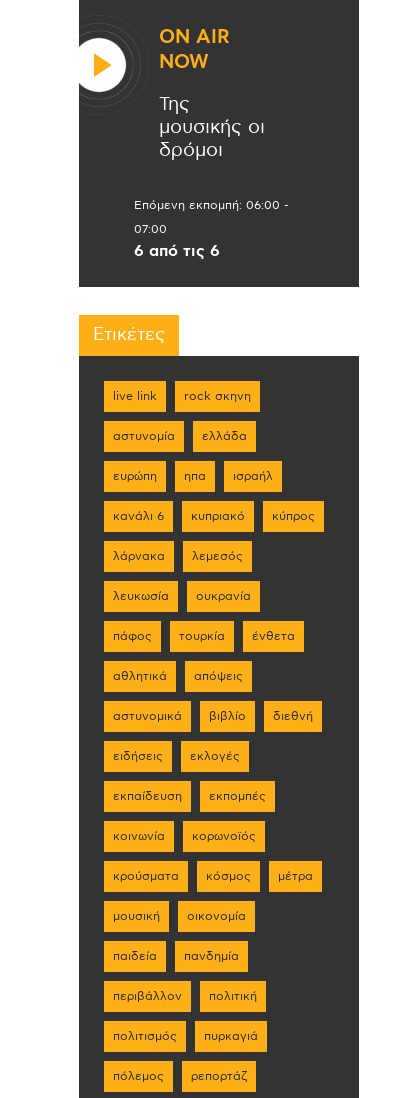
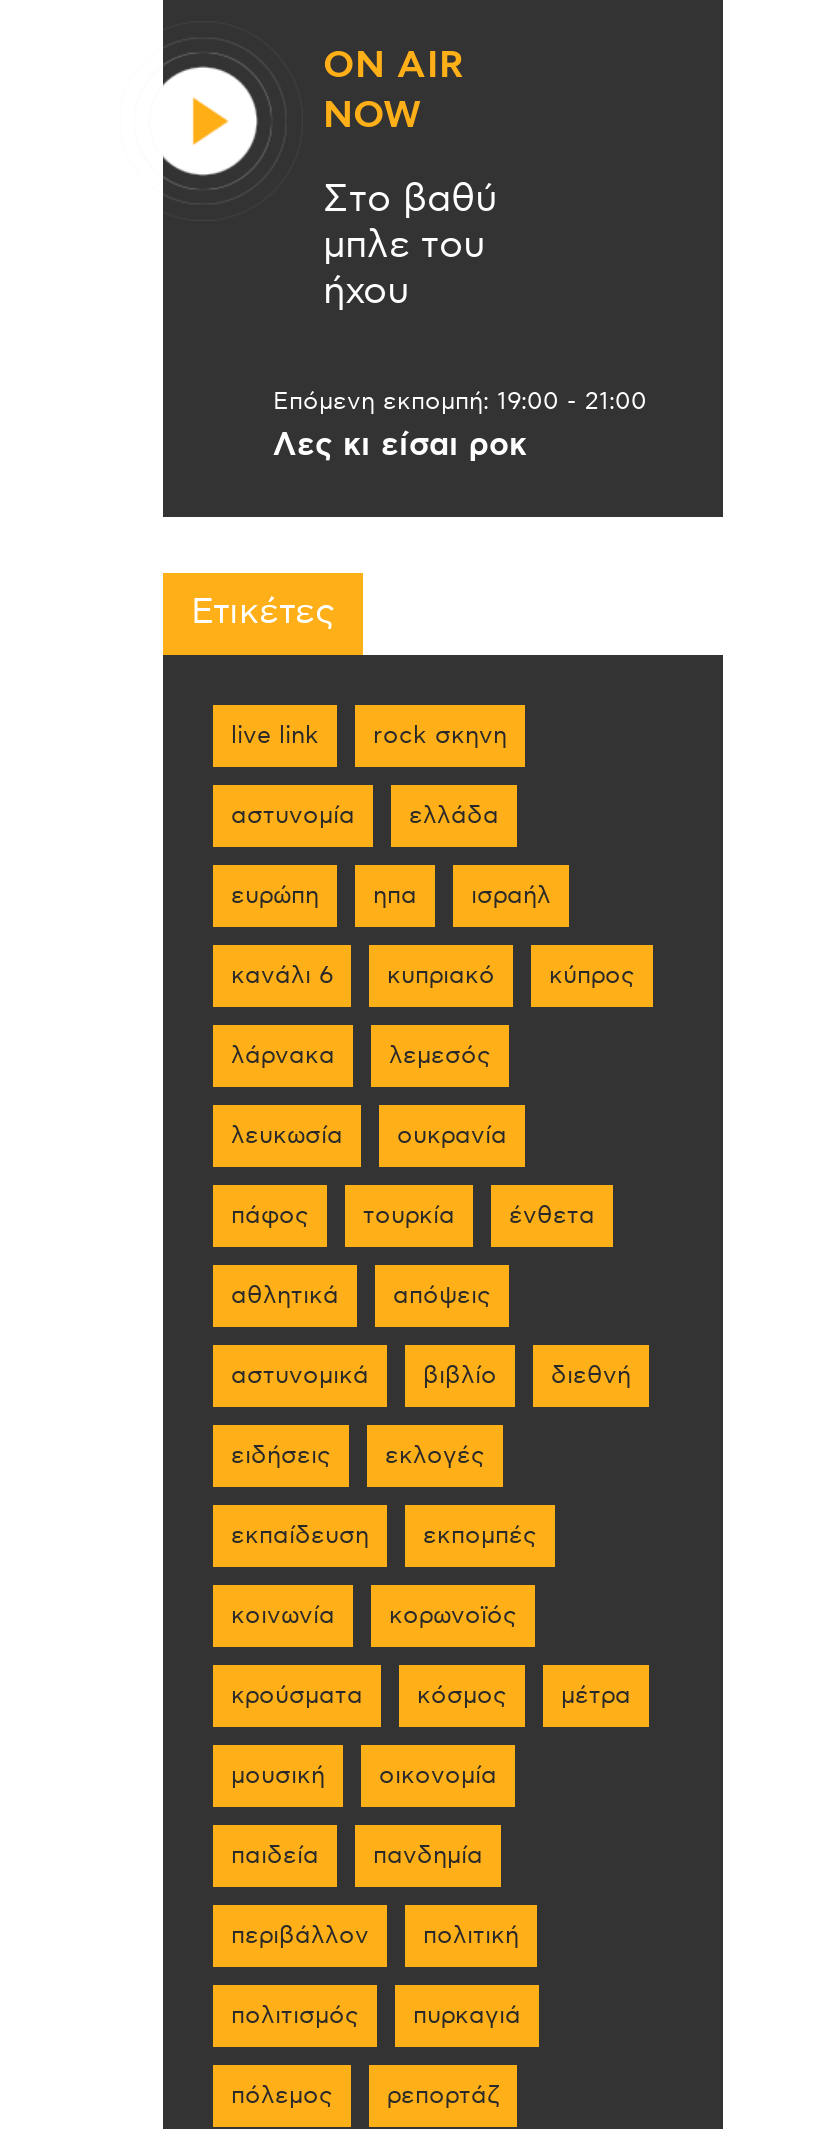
- Της
- μουσικής οι
- δρόμοι
- Επόμενη εκπομπή: 06:00 -
- 07:00
- 6 από τις 6
+ Στο βαθύ
+ μπλε του
+ ήχου
+ Επόμενη εκπομπή: 19:00 - 21:00
+ Λες κι είσαι ροκ
